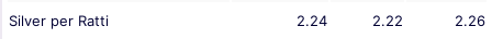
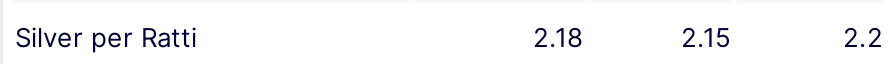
- 2.24
+ 2.18

- 2.22
+ 2.15

- 2.26
+ 2.2
